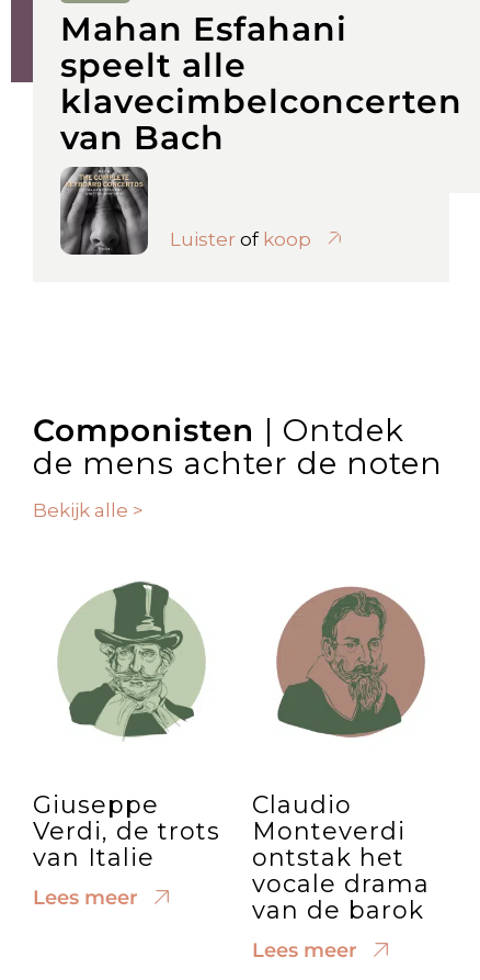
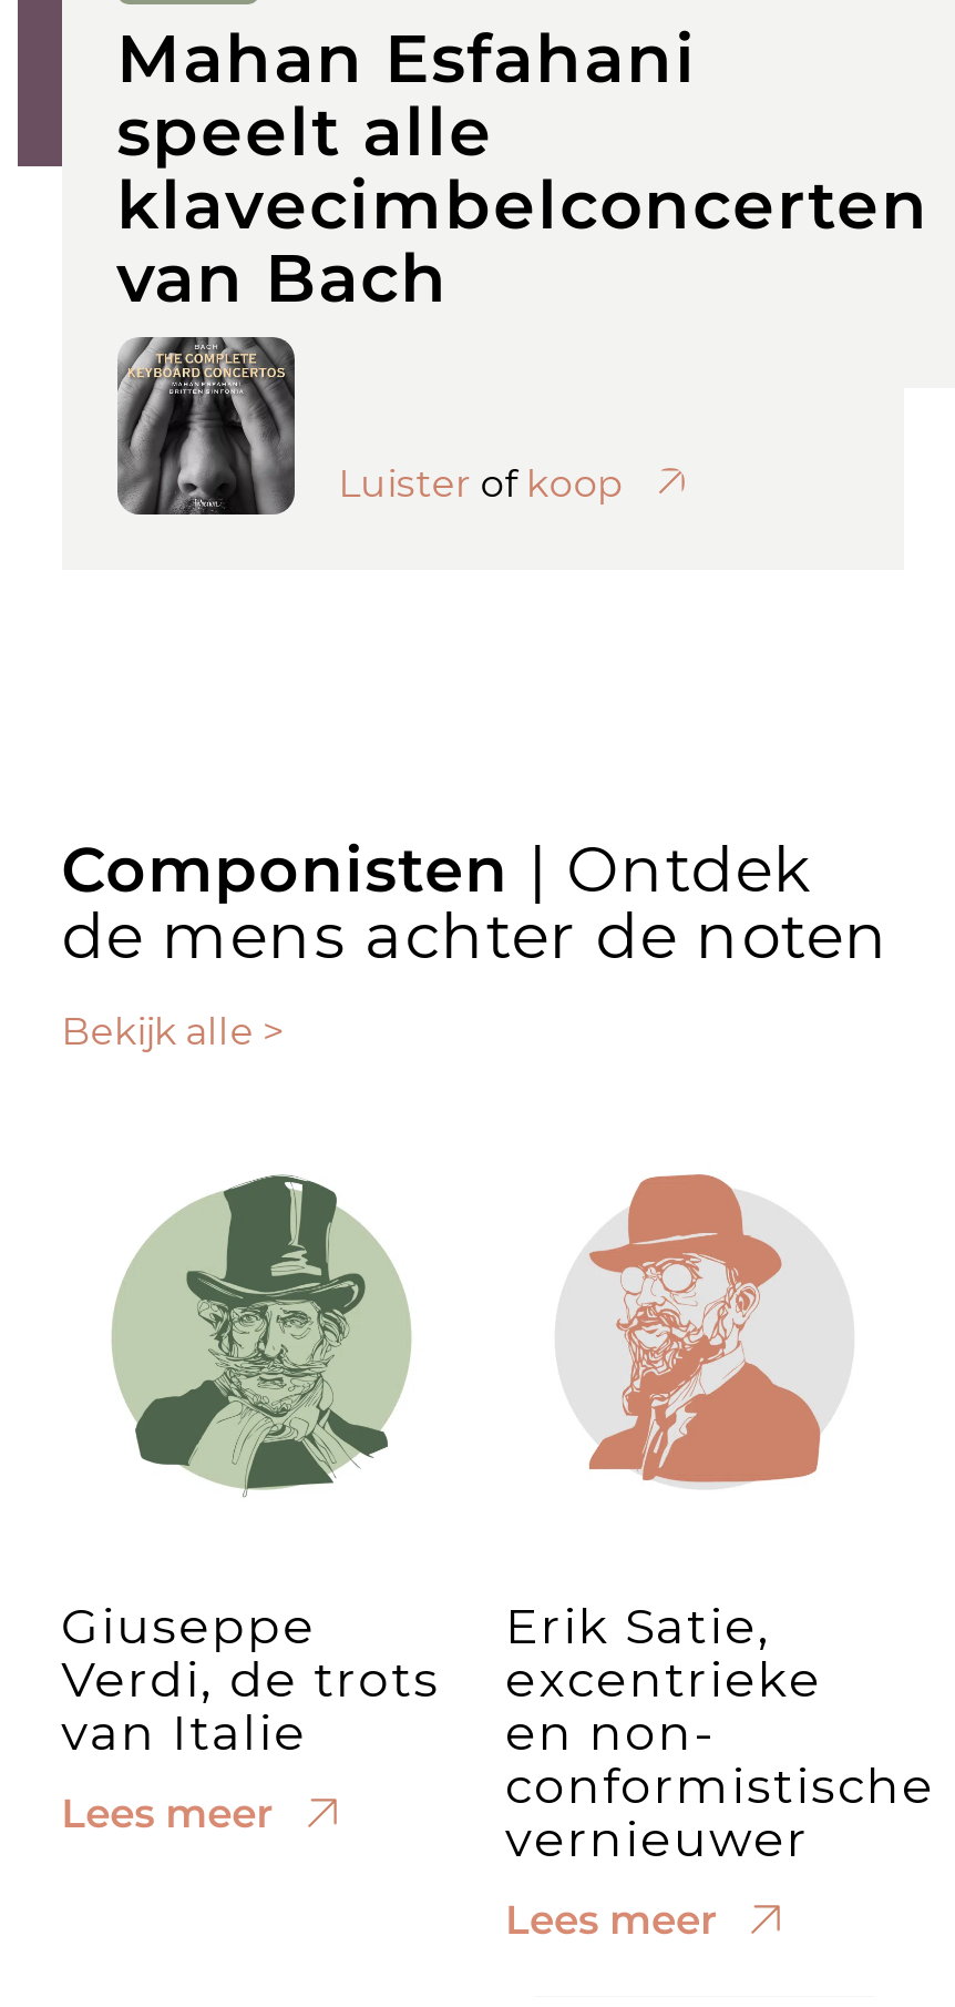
- [image]
+ [image]

- Claudio
- Monteverdi
- ontstak het
- vocale drama
- van de barok
+ Erik Satie,
+ excentrieke
+ en non-
+ conformistische
+ vernieuwer
